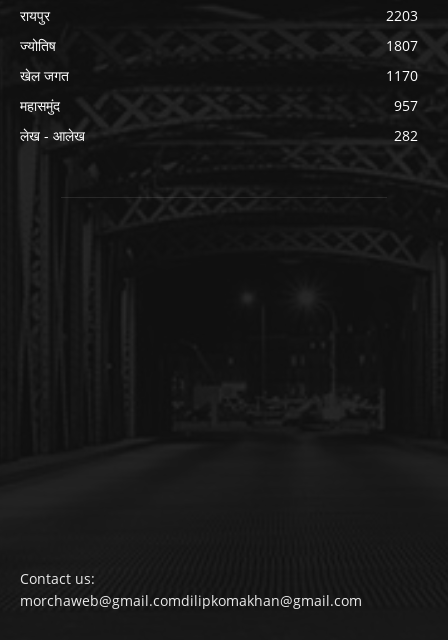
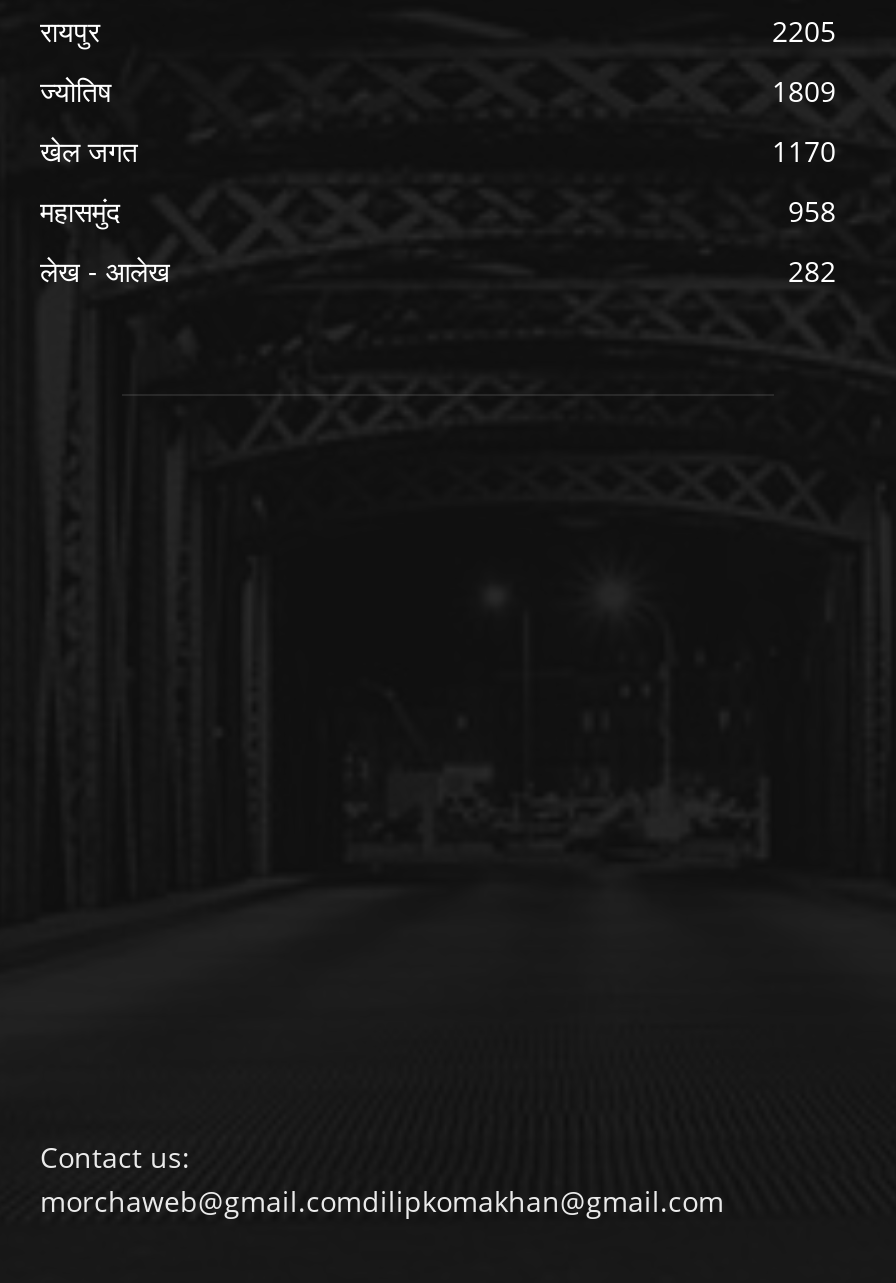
- 2203
+ 2205

- 1807
+ 1809

- 957
+ 958
